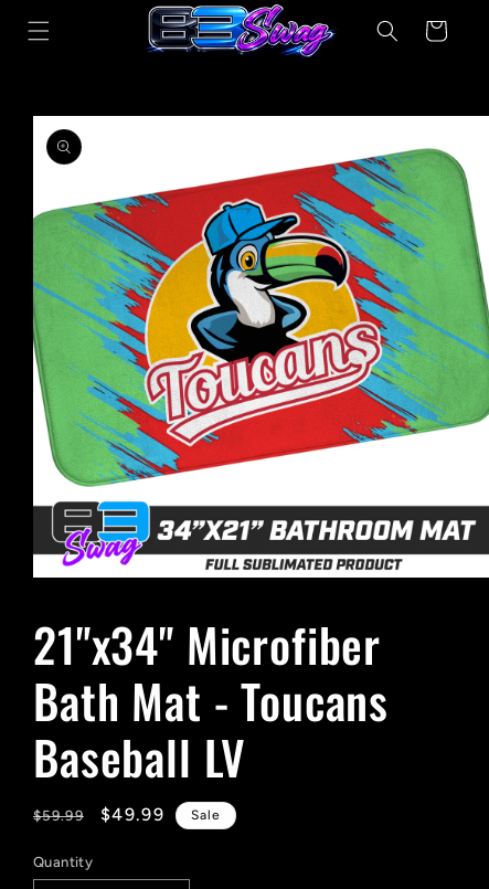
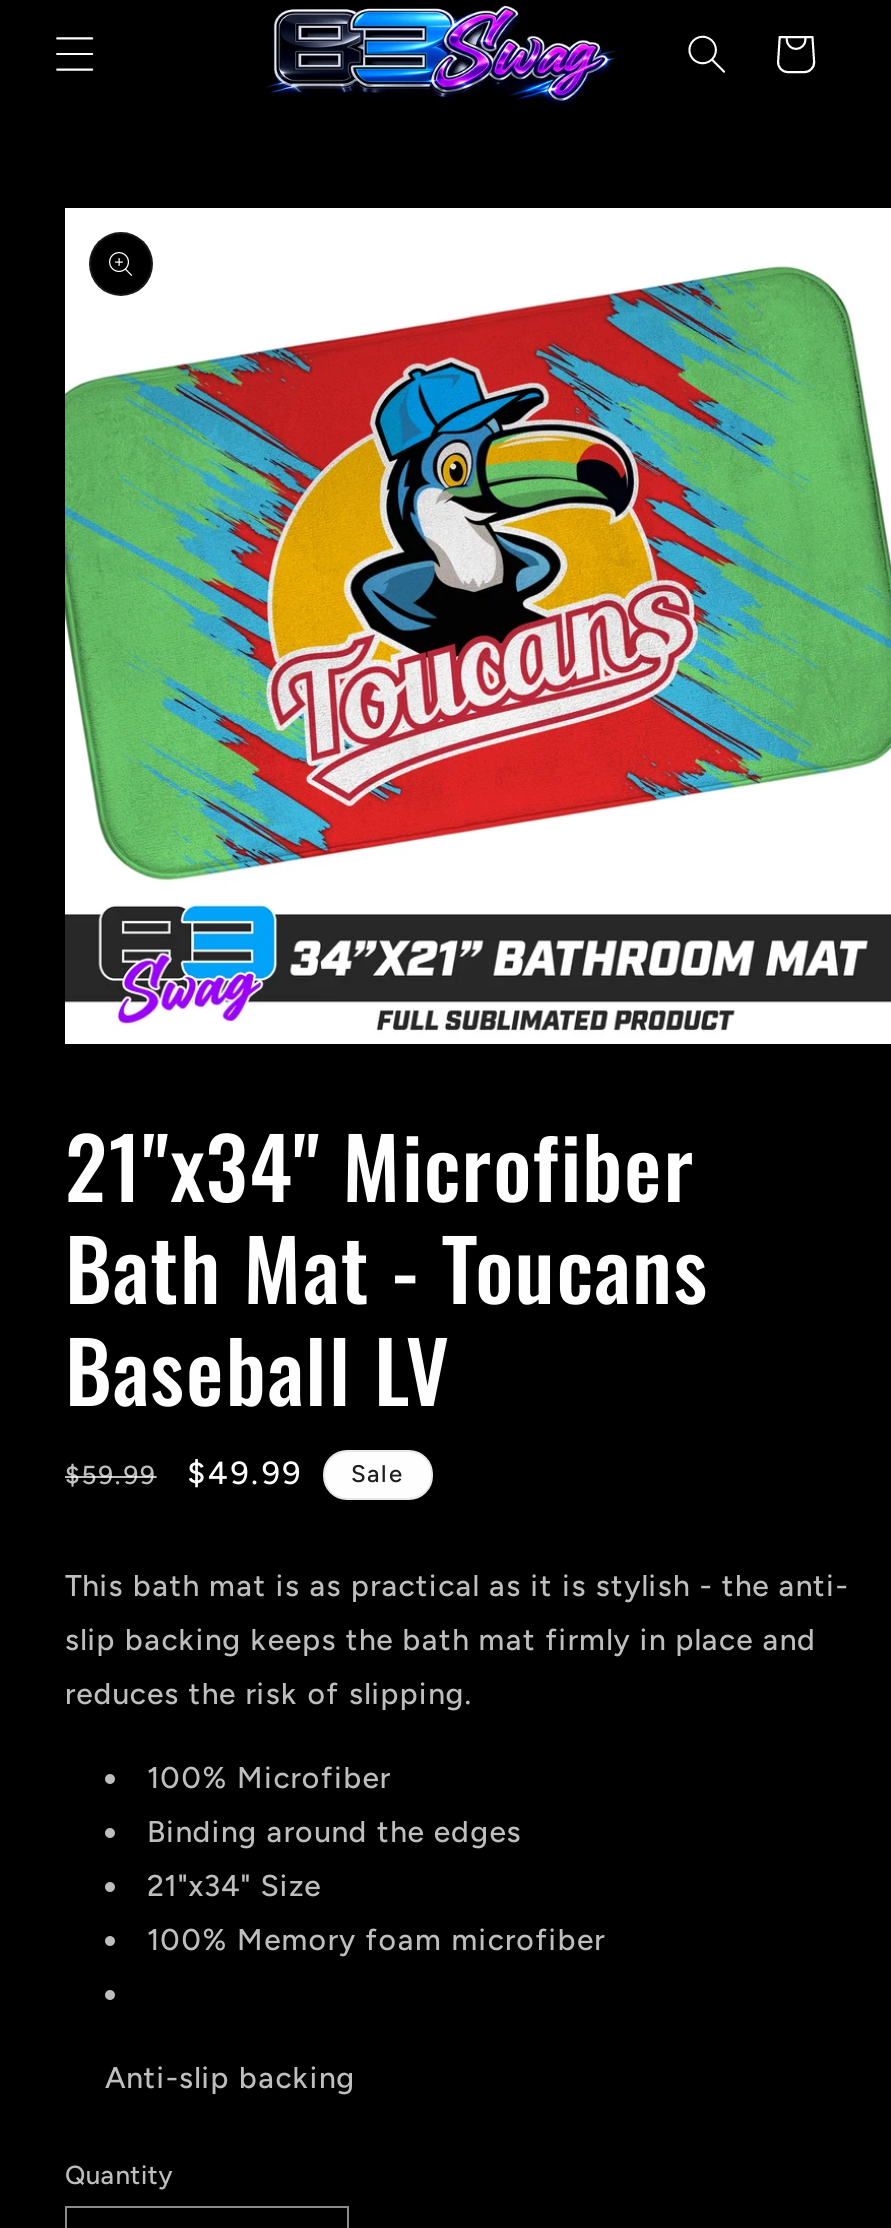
+ This bath mat is as practical as it is stylish - the anti-
+ slip backing keeps the bath mat firmly in place and
+ reduces the risk of slipping.
+ 100% Microfiber
+ Binding around the edges
+ 21"x34" Size
+ 100% Memory foam microfiber

+ Anti-slip backing
